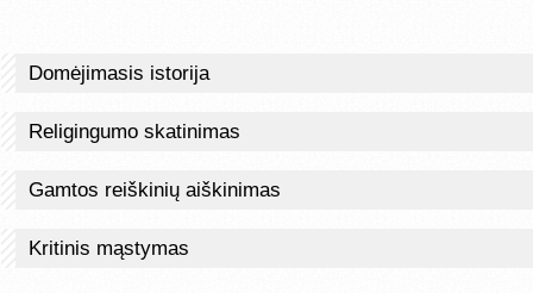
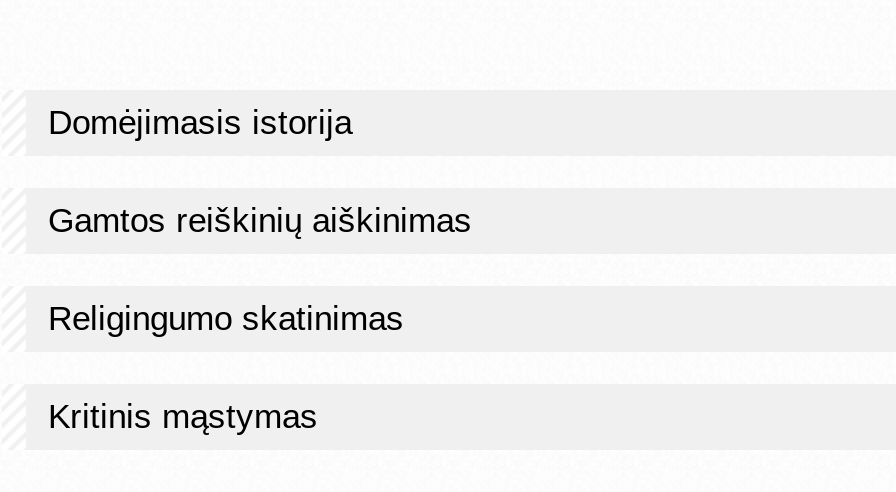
moved down: Religingumo skatinimas

moved up: Gamtos reiškinių aiškinimas
